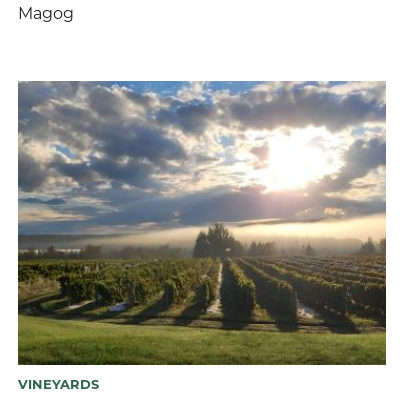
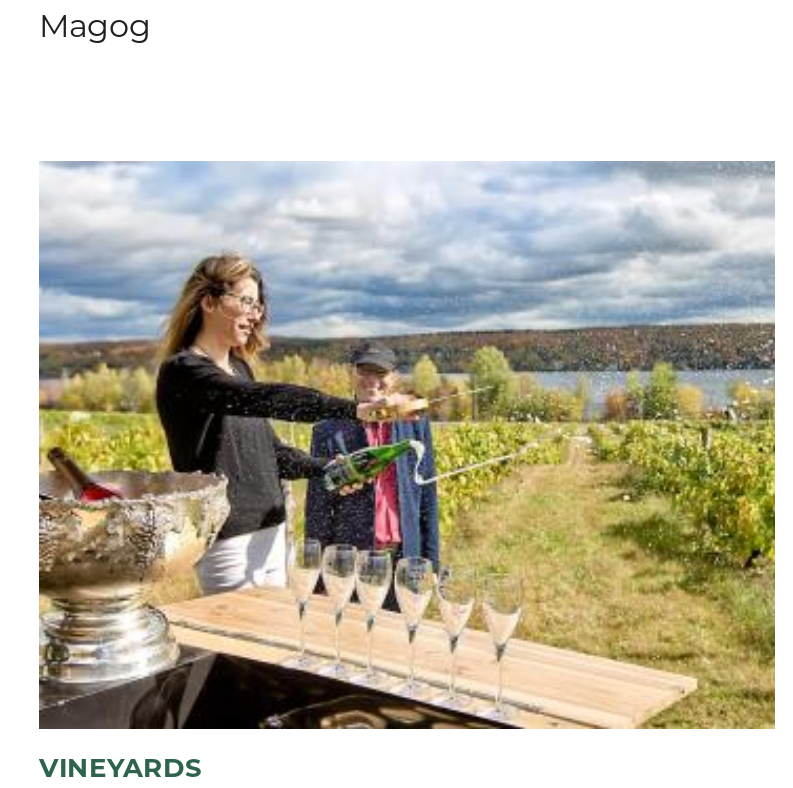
- [image]
+ [image]
